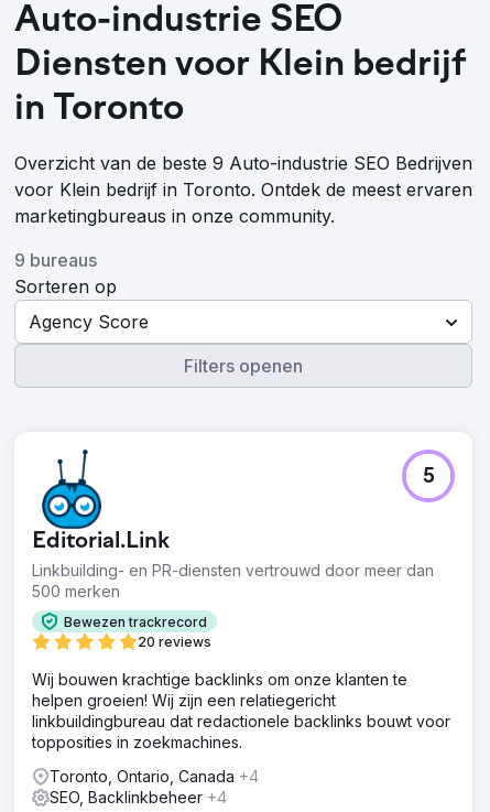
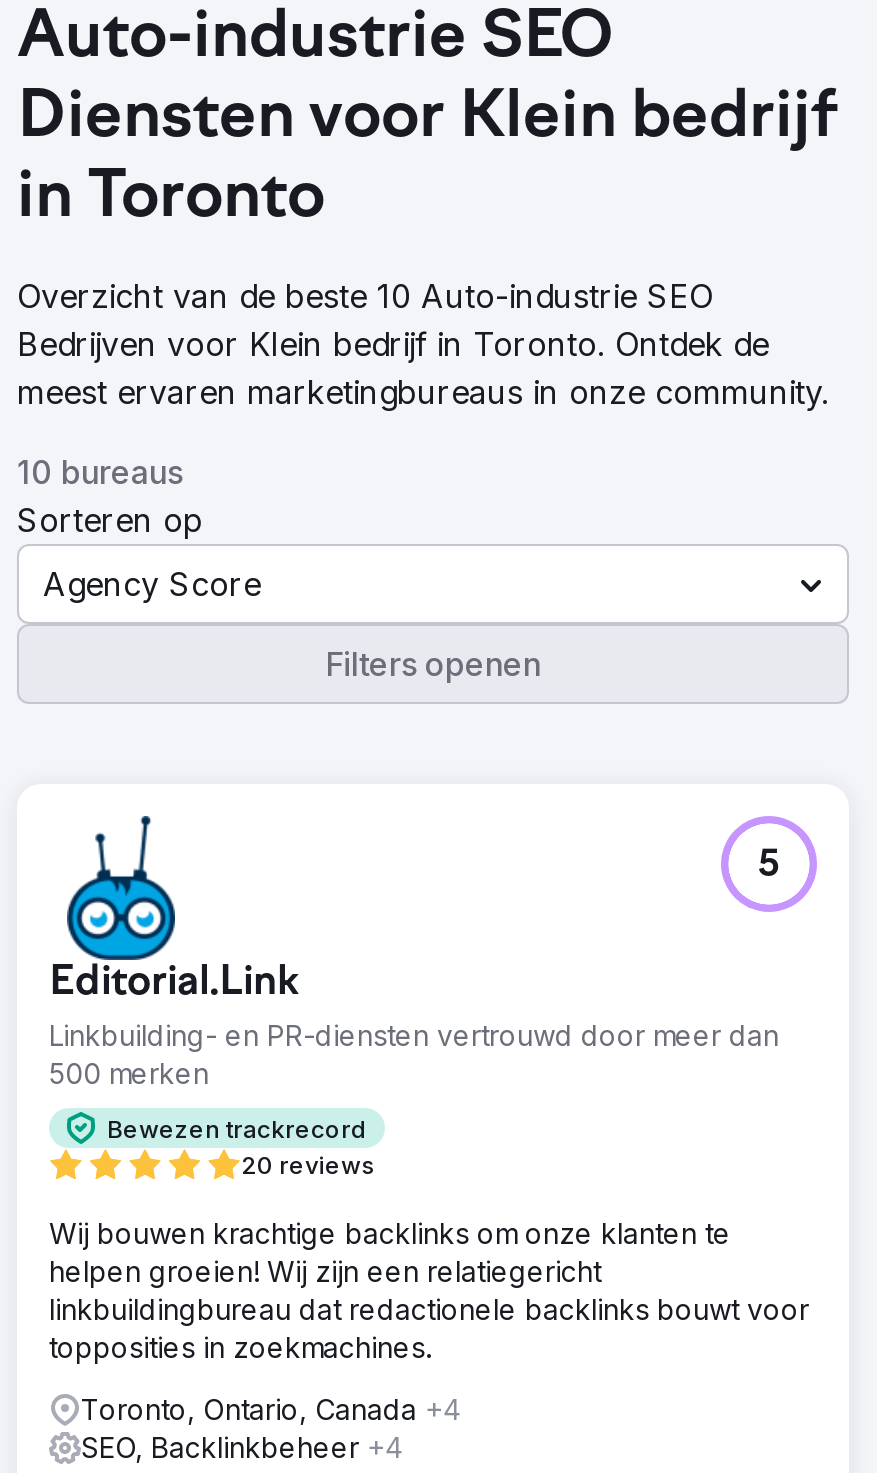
- Overzicht van de beste 9 Auto-industrie SEO Bedrijven
- voor Klein bedrijf in Toronto. Ontdek de meest ervaren
- marketingbureaus in onze community.
+ Overzicht van de beste 10 Auto-industrie SEO
+ Bedrijven voor Klein bedrijf in Toronto. Ontdek de
+ meest ervaren marketingbureaus in onze community.

- 9 bureaus
+ 10 bureaus
